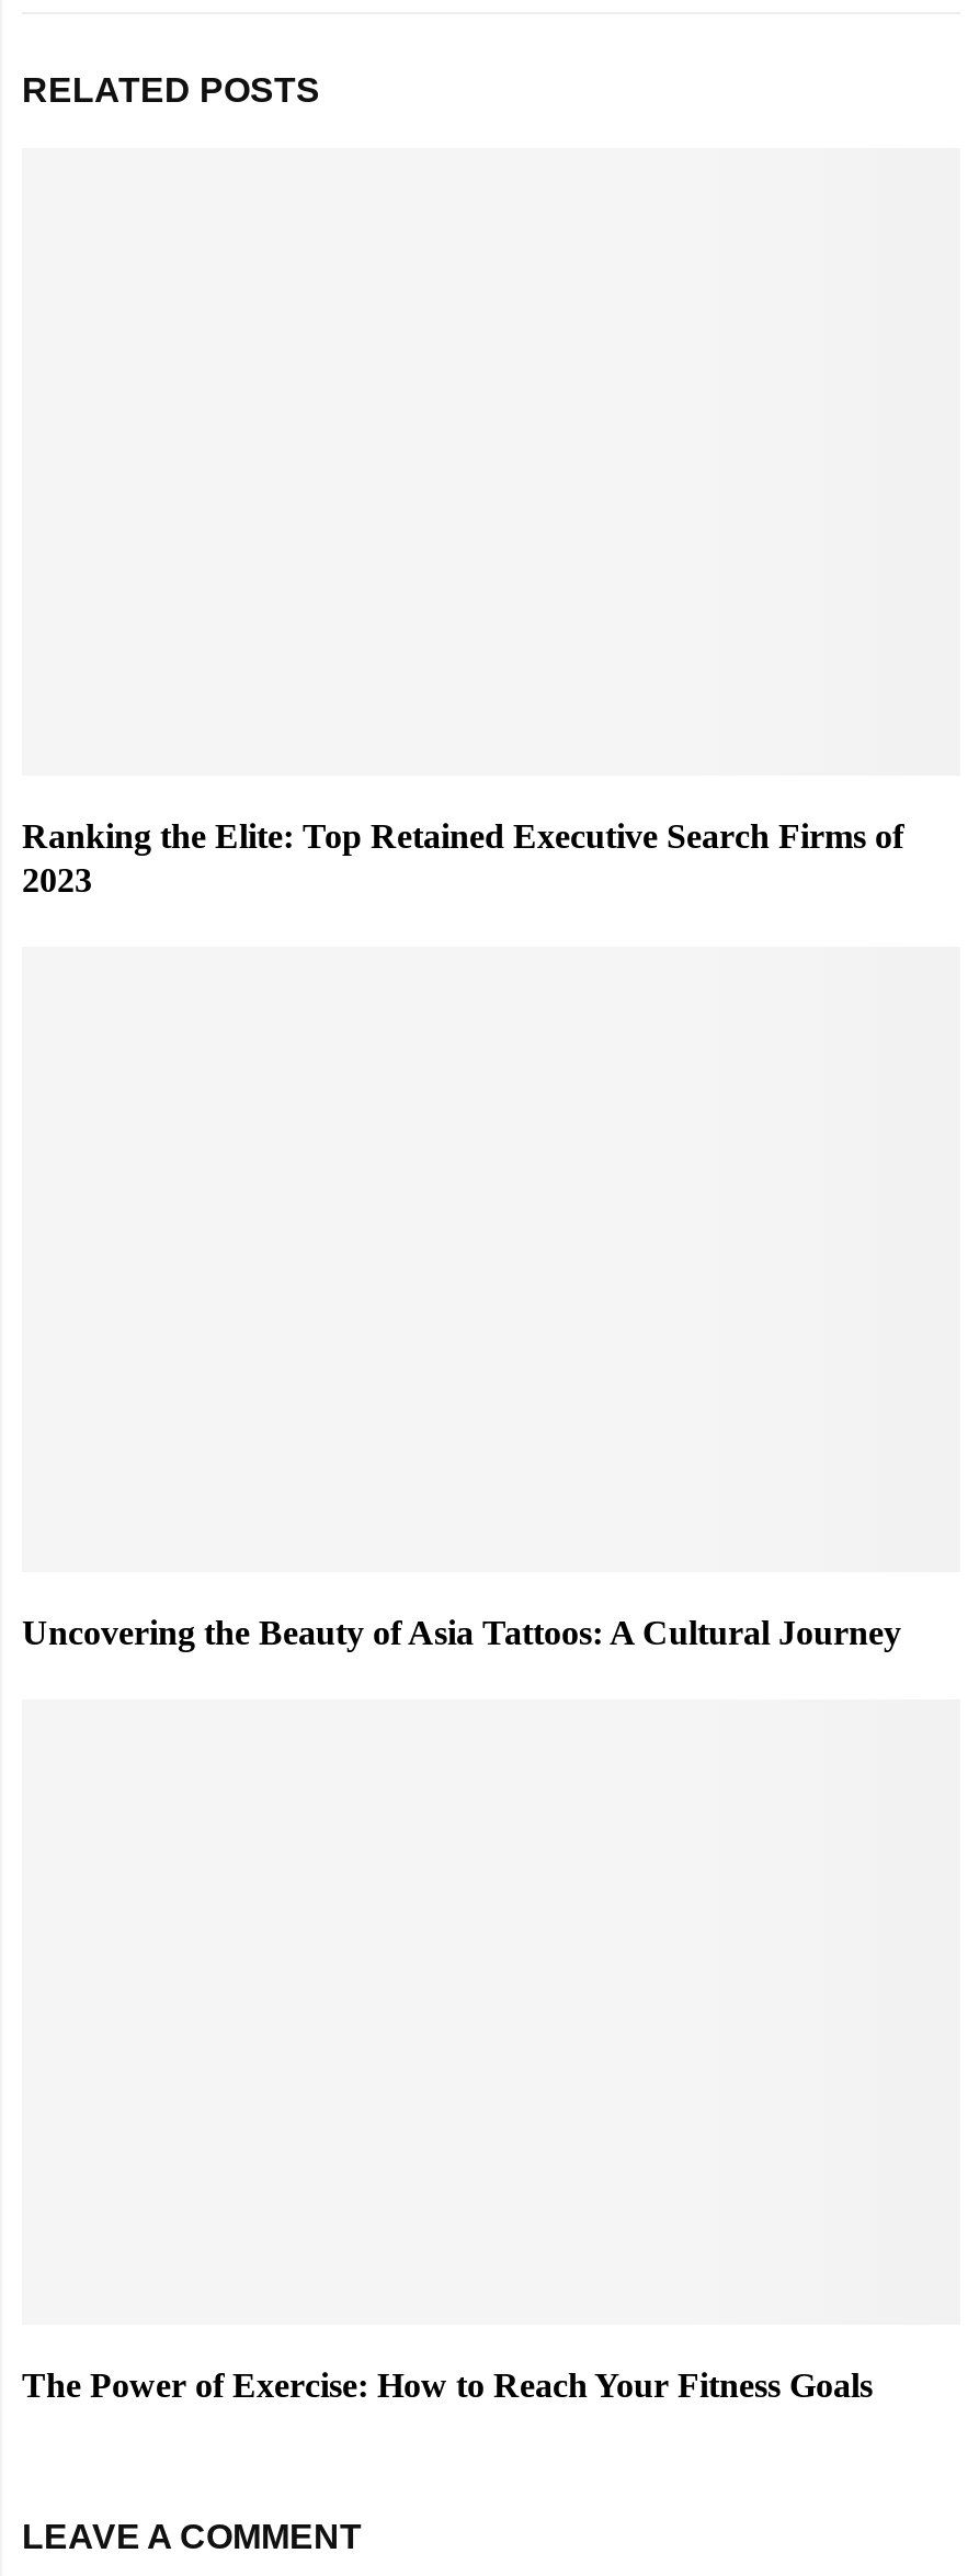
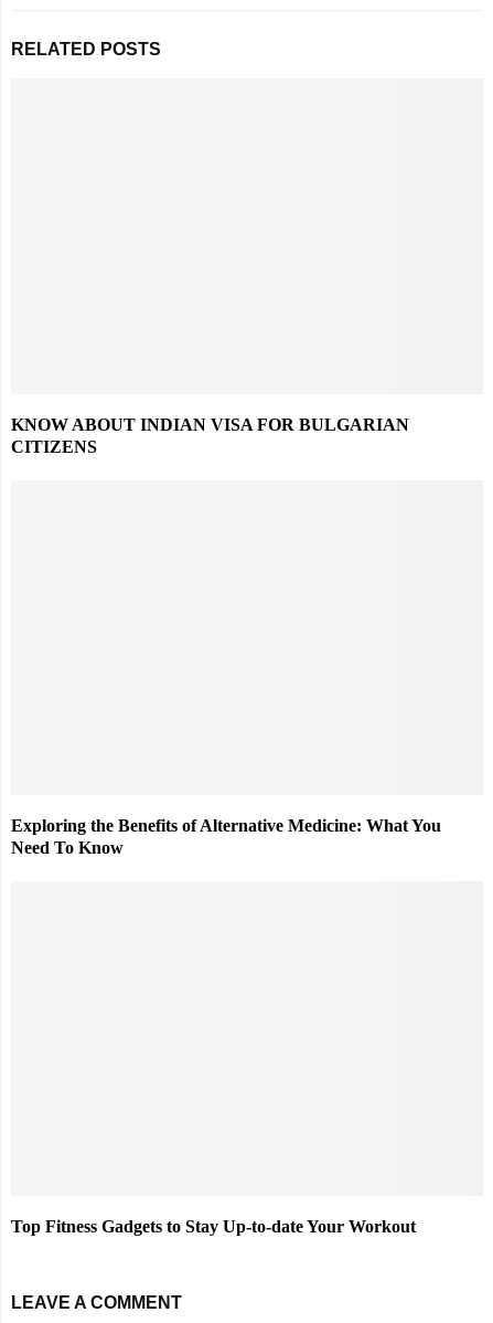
- Ranking the Elite: Top Retained Executive Search Firms of
- 2023
+ KNOW ABOUT INDIAN VISA FOR BULGARIAN
+ CITIZENS

- Uncovering the Beauty of Asia Tattoos: A Cultural Journey
+ Exploring the Benefits of Alternative Medicine: What You
+ Need To Know

- The Power of Exercise: How to Reach Your Fitness Goals
+ Top Fitness Gadgets to Stay Up-to-date Your Workout
